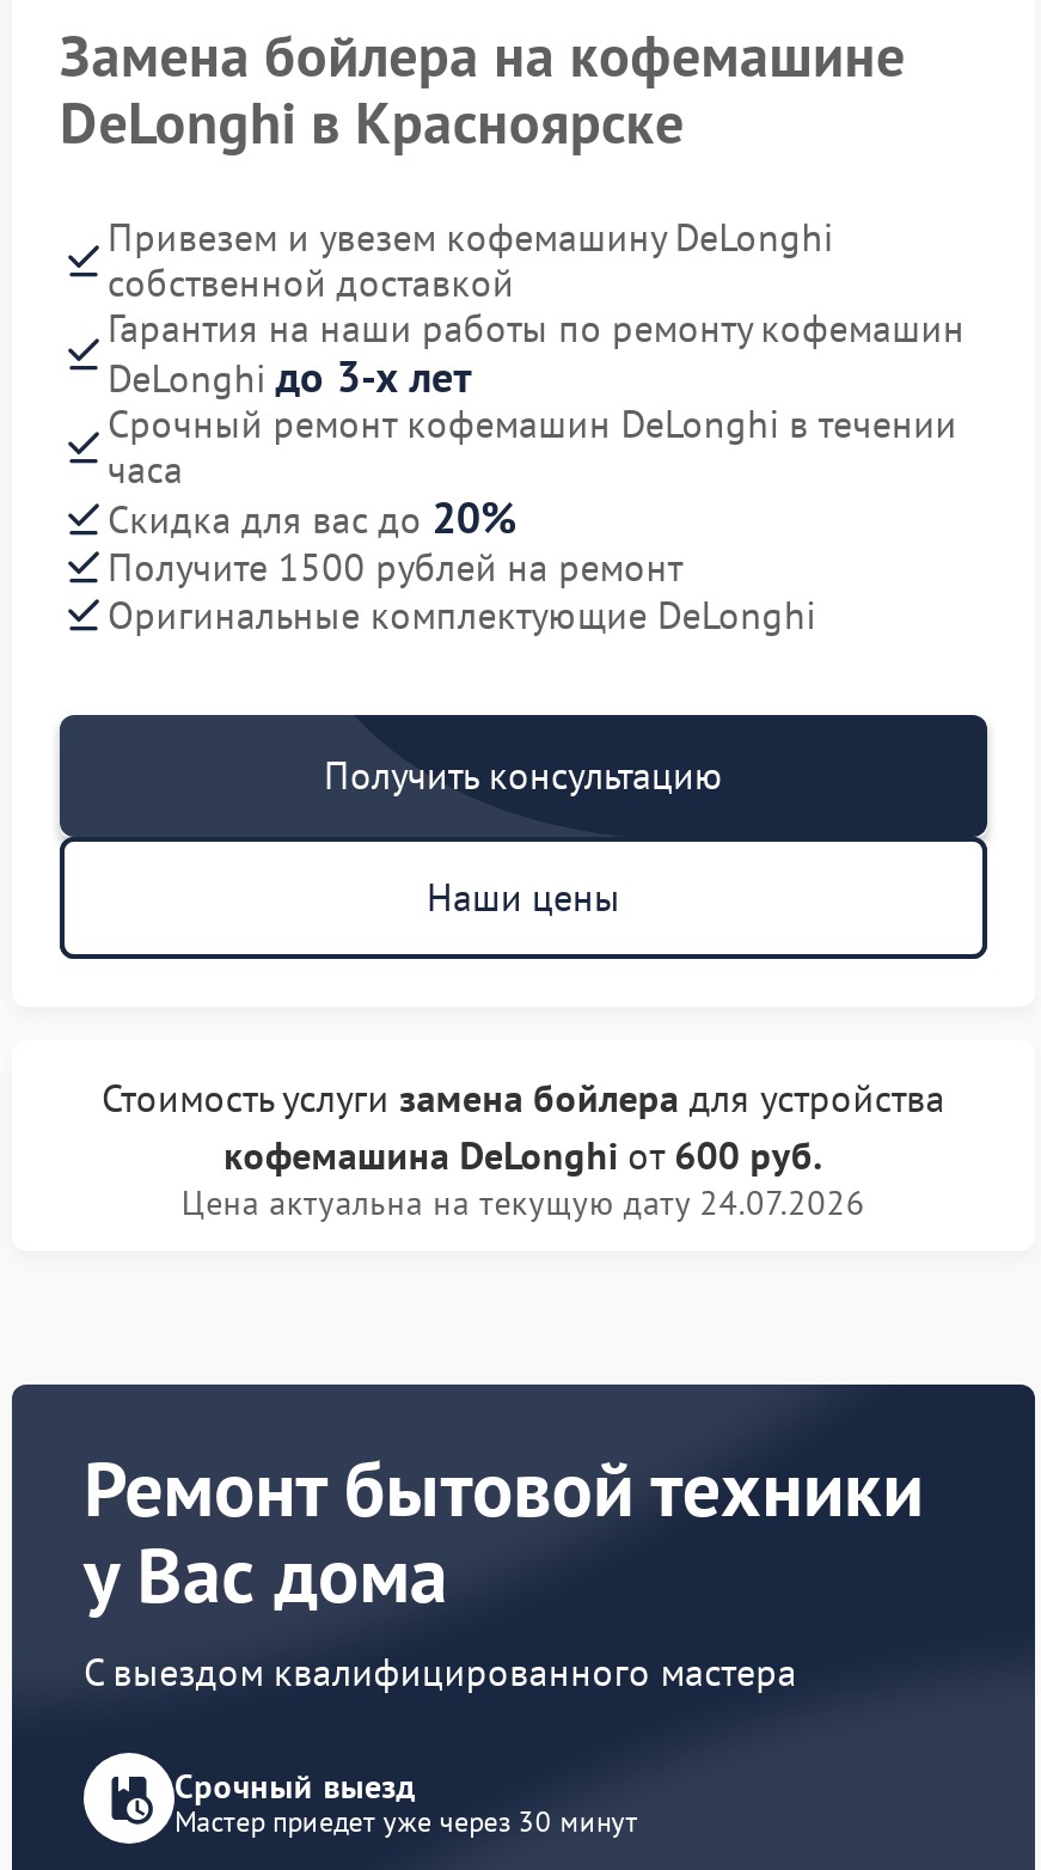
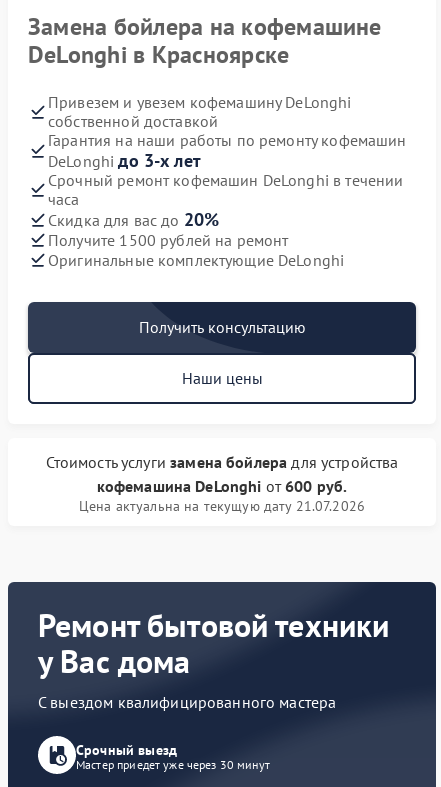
- Цена актуальна на текущую дату 24.07.2026
+ Цена актуальна на текущую дату 21.07.2026
